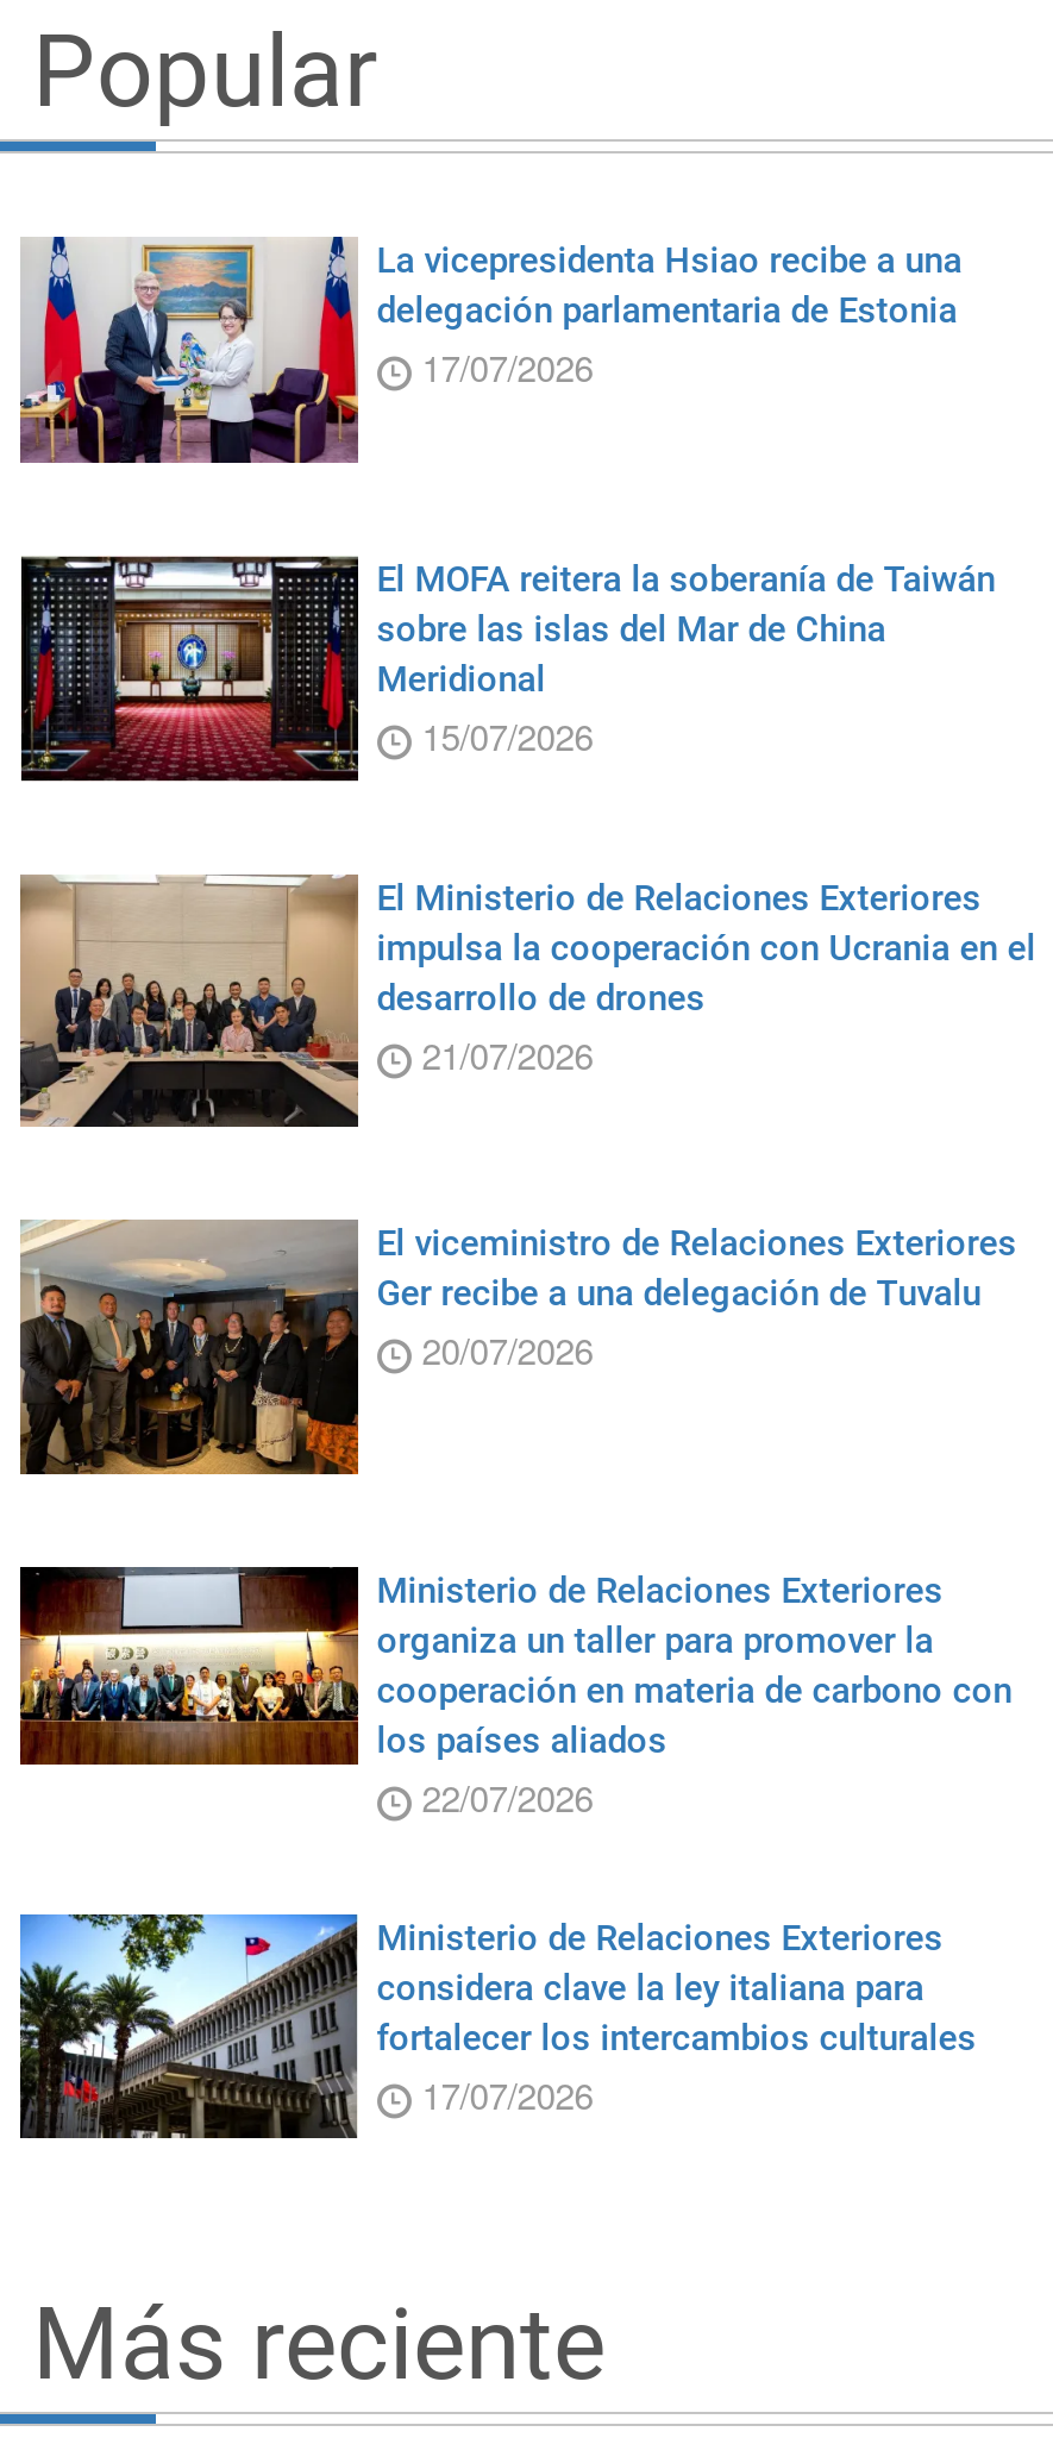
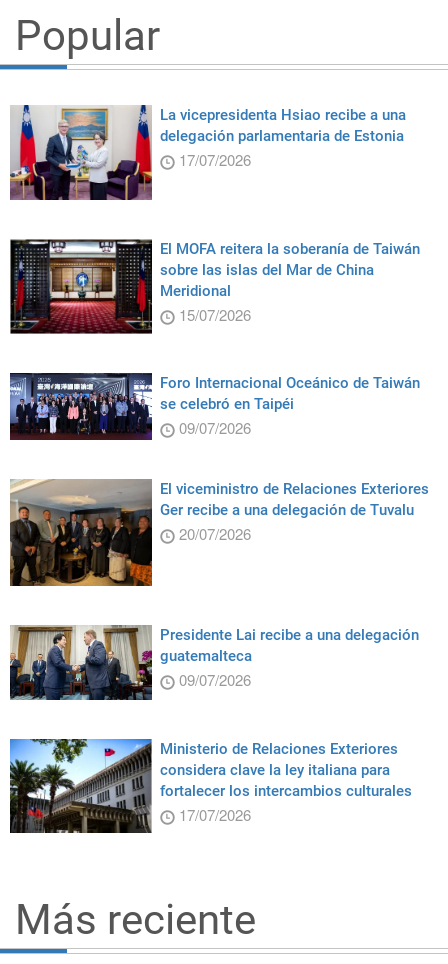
- [image]
- El Ministerio de Relaciones Exteriores
- impulsa la cooperación con Ucrania en el
- desarrollo de drones
- 21/07/2026
+ [image]
+ Foro Internacional Oceánico de Taiwán
+ se celebró en Taipéi
+ 09/07/2026

- [image]
- Ministerio de Relaciones Exteriores
- organiza un taller para promover la
- cooperación en materia de carbono con
- los países aliados
- 22/07/2026
+ [image]
+ Presidente Lai recibe a una delegación
+ guatemalteca
+ 09/07/2026
